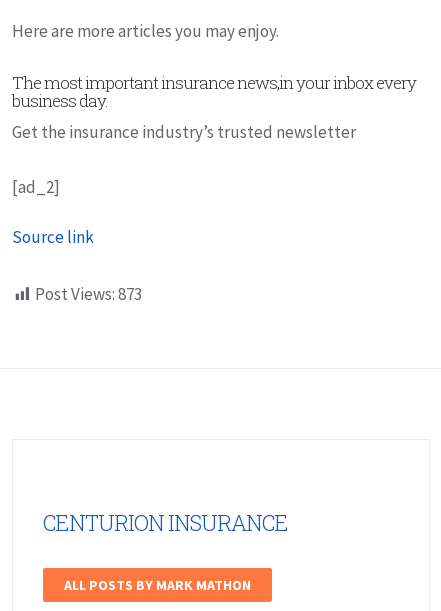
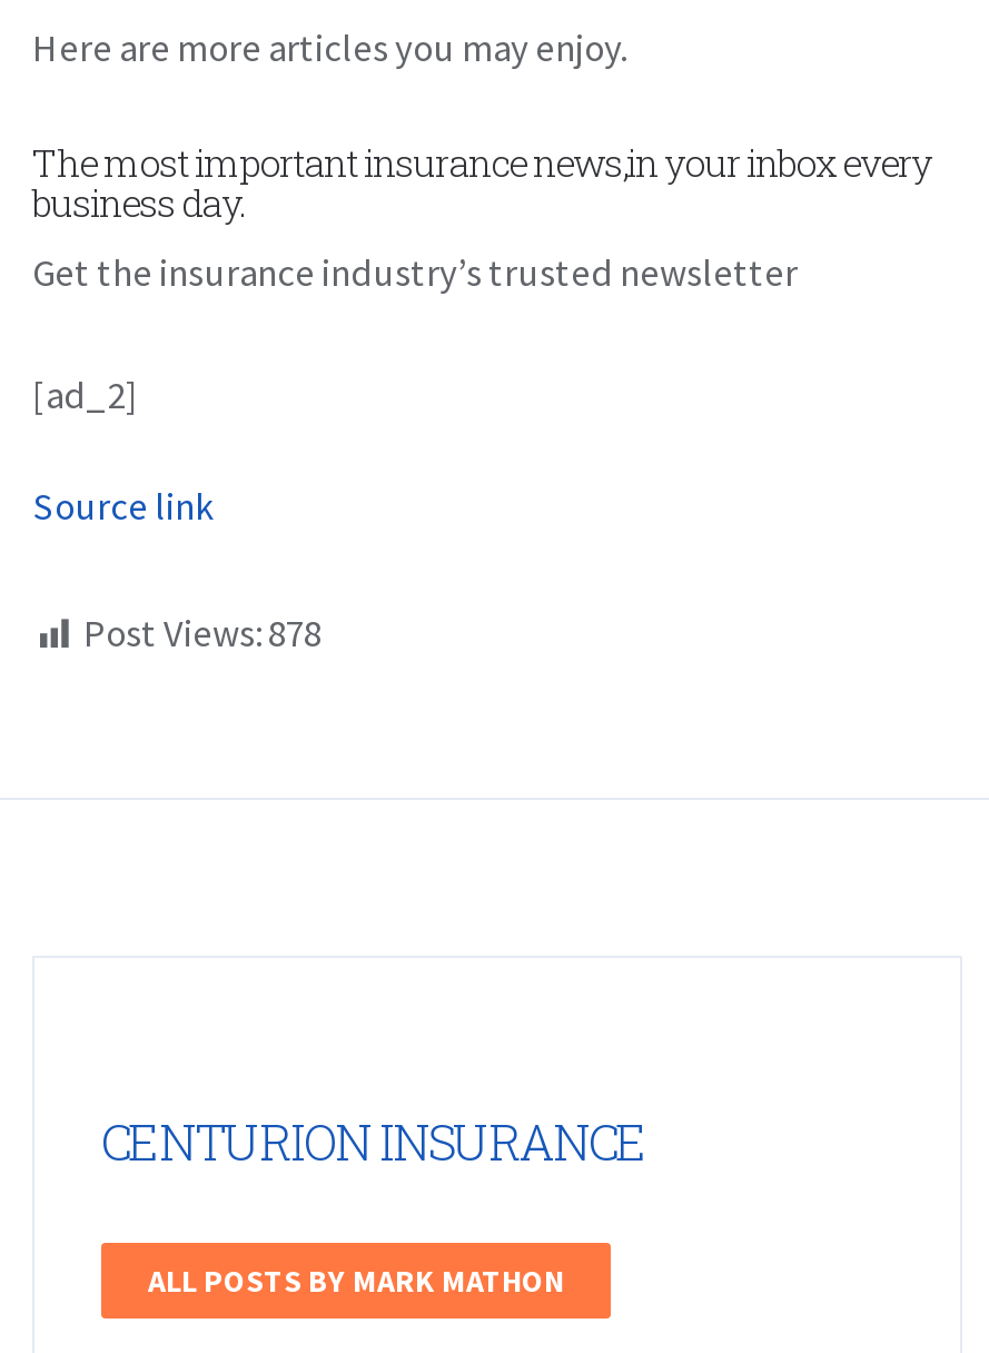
- Post Views: 873
+ Post Views: 878
